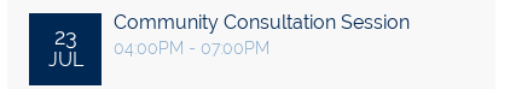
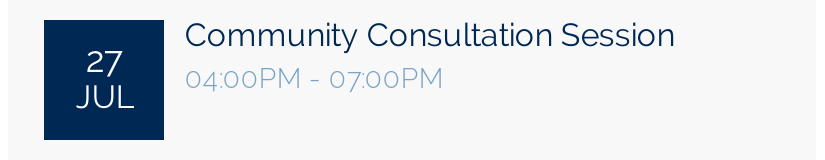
- JUL 23 04:00PM - 07:00PM
+ JUL 27 04:00PM - 07:00PM
